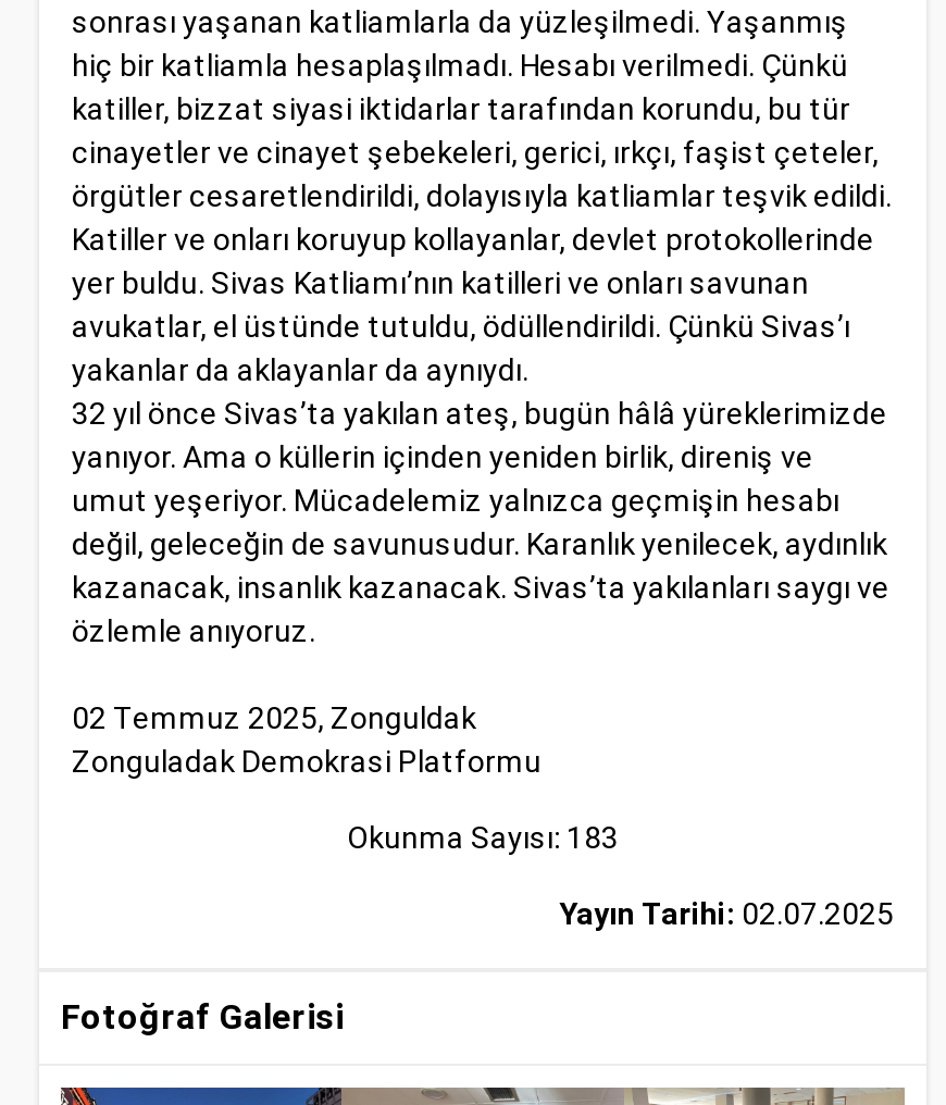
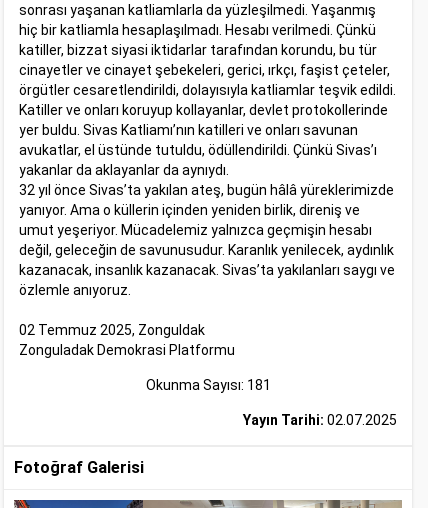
- Okunma Sayısı: 183
+ Okunma Sayısı: 181
